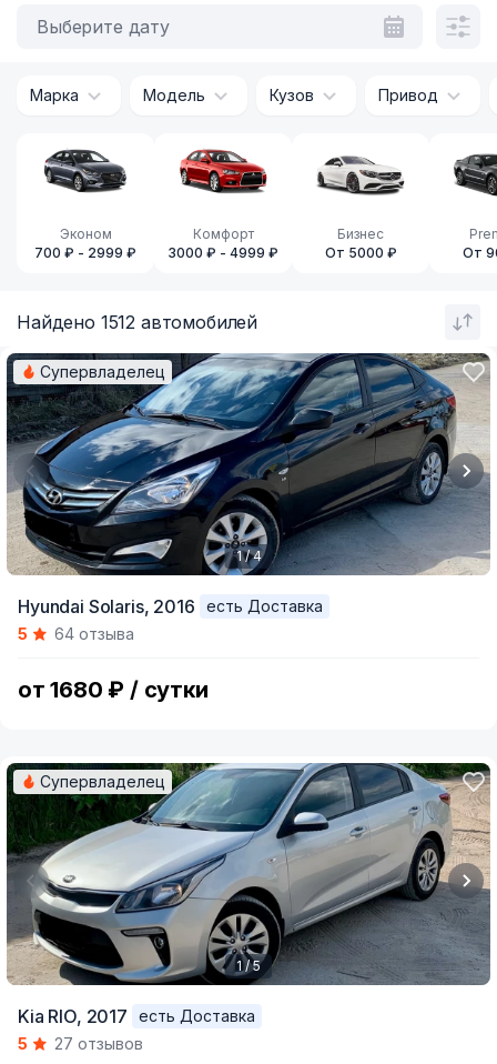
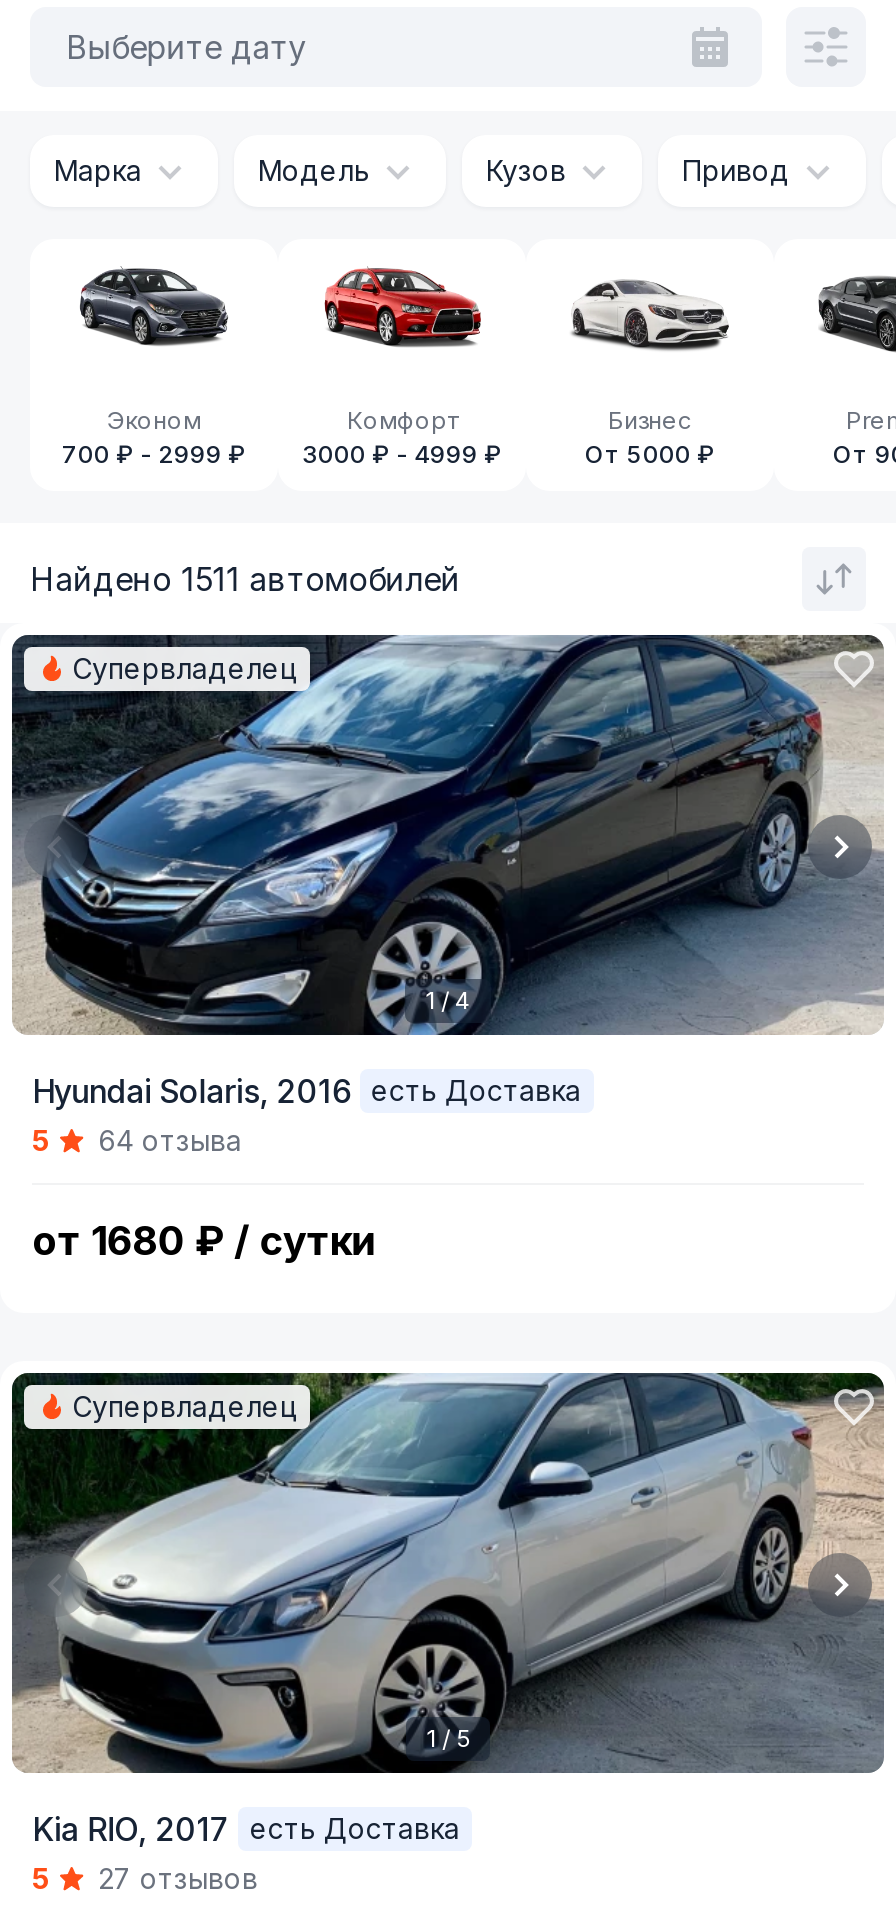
- Найдено 1512 автомобилей
+ Найдено 1511 автомобилей
